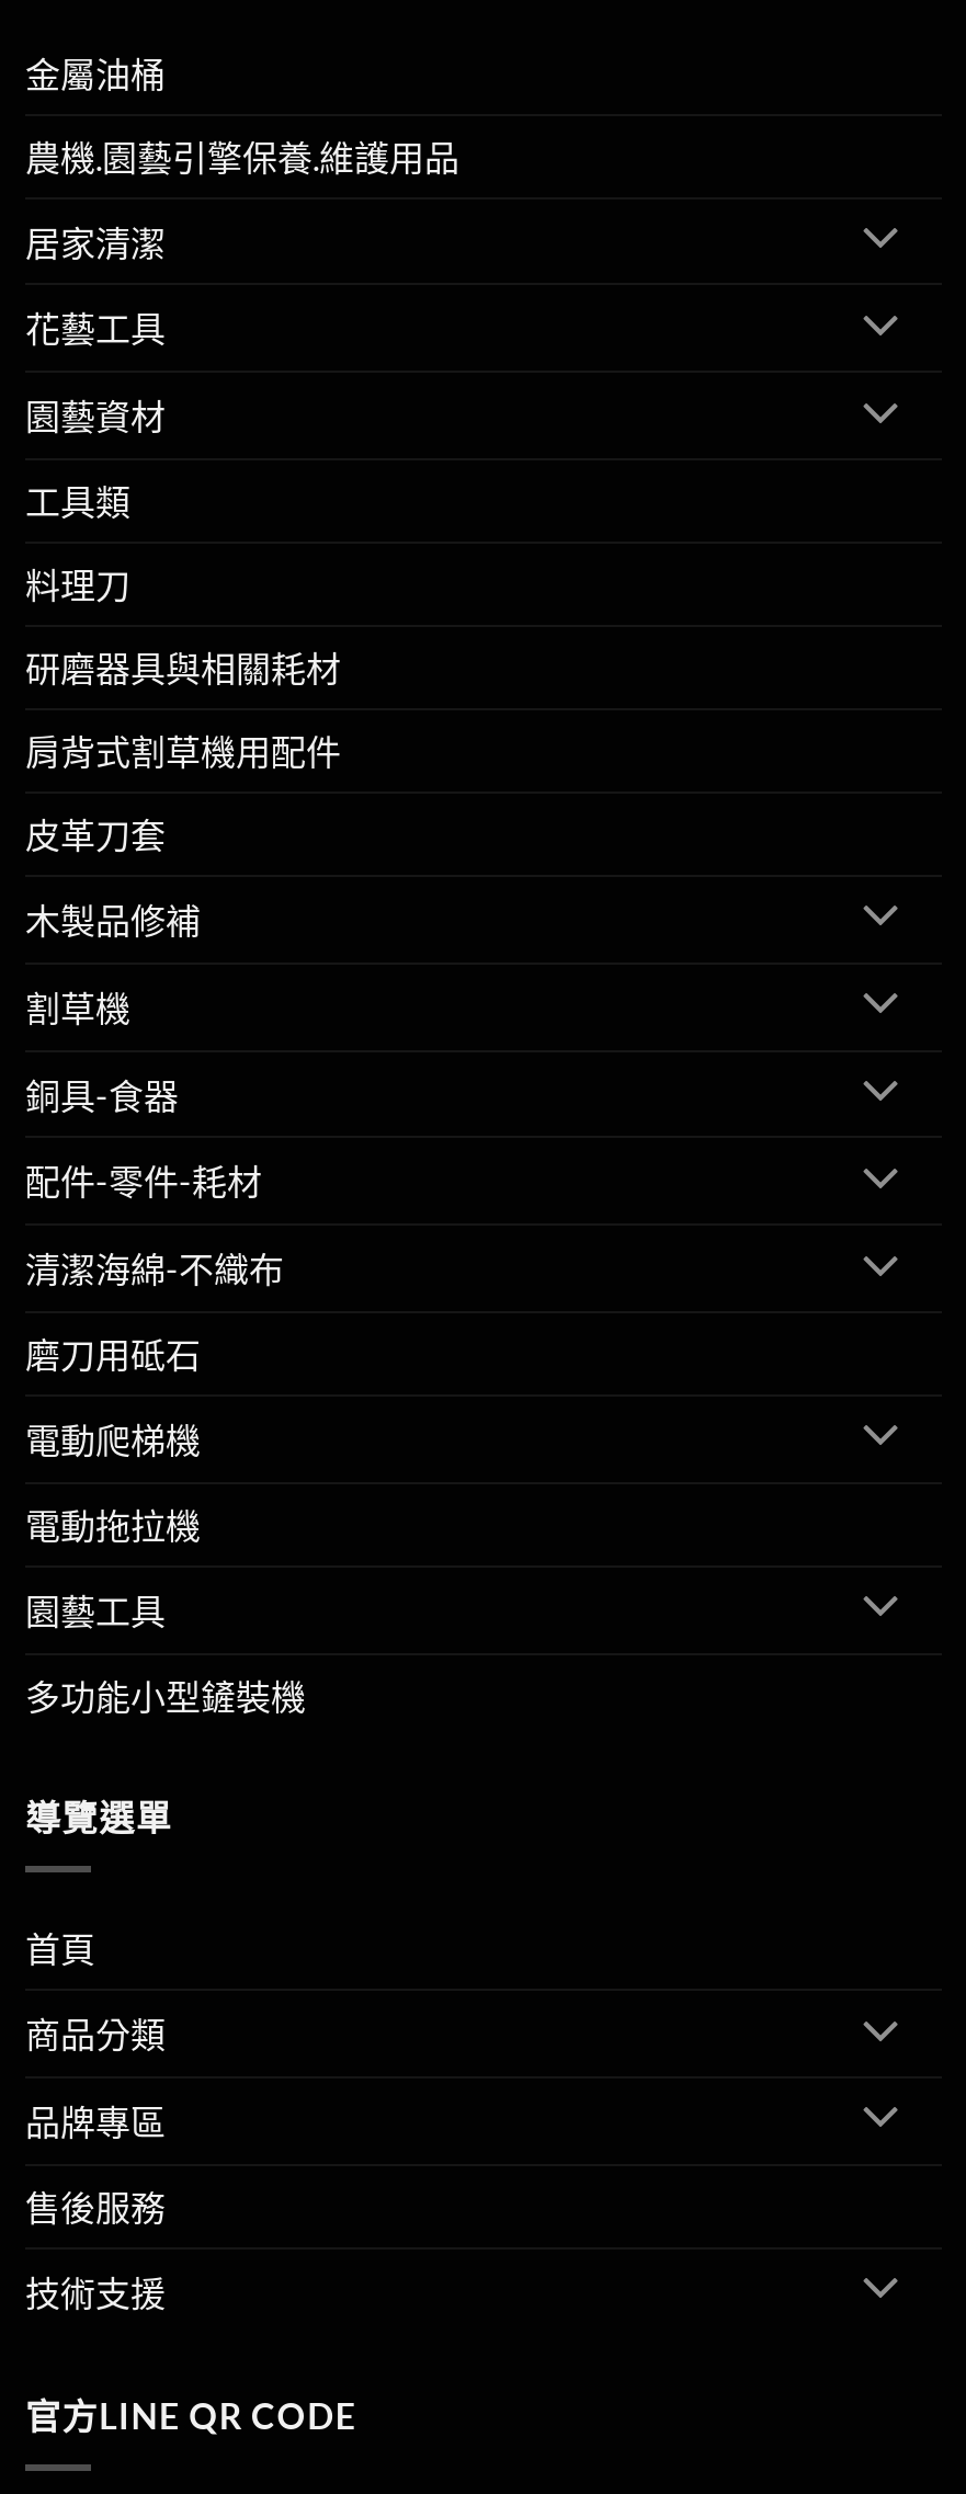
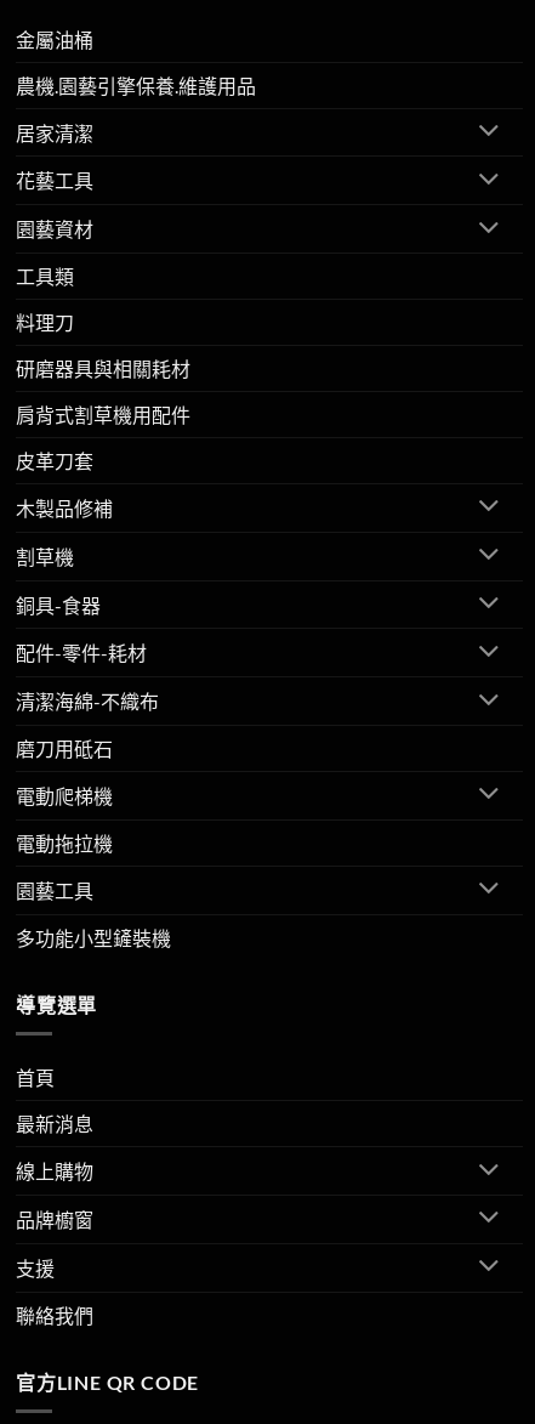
- 商品分類
- 品牌專區
- 售後服務
- 技術支援
+ 最新消息
+ 線上購物
+ 品牌櫥窗
+ 支援
+ 聯絡我們
